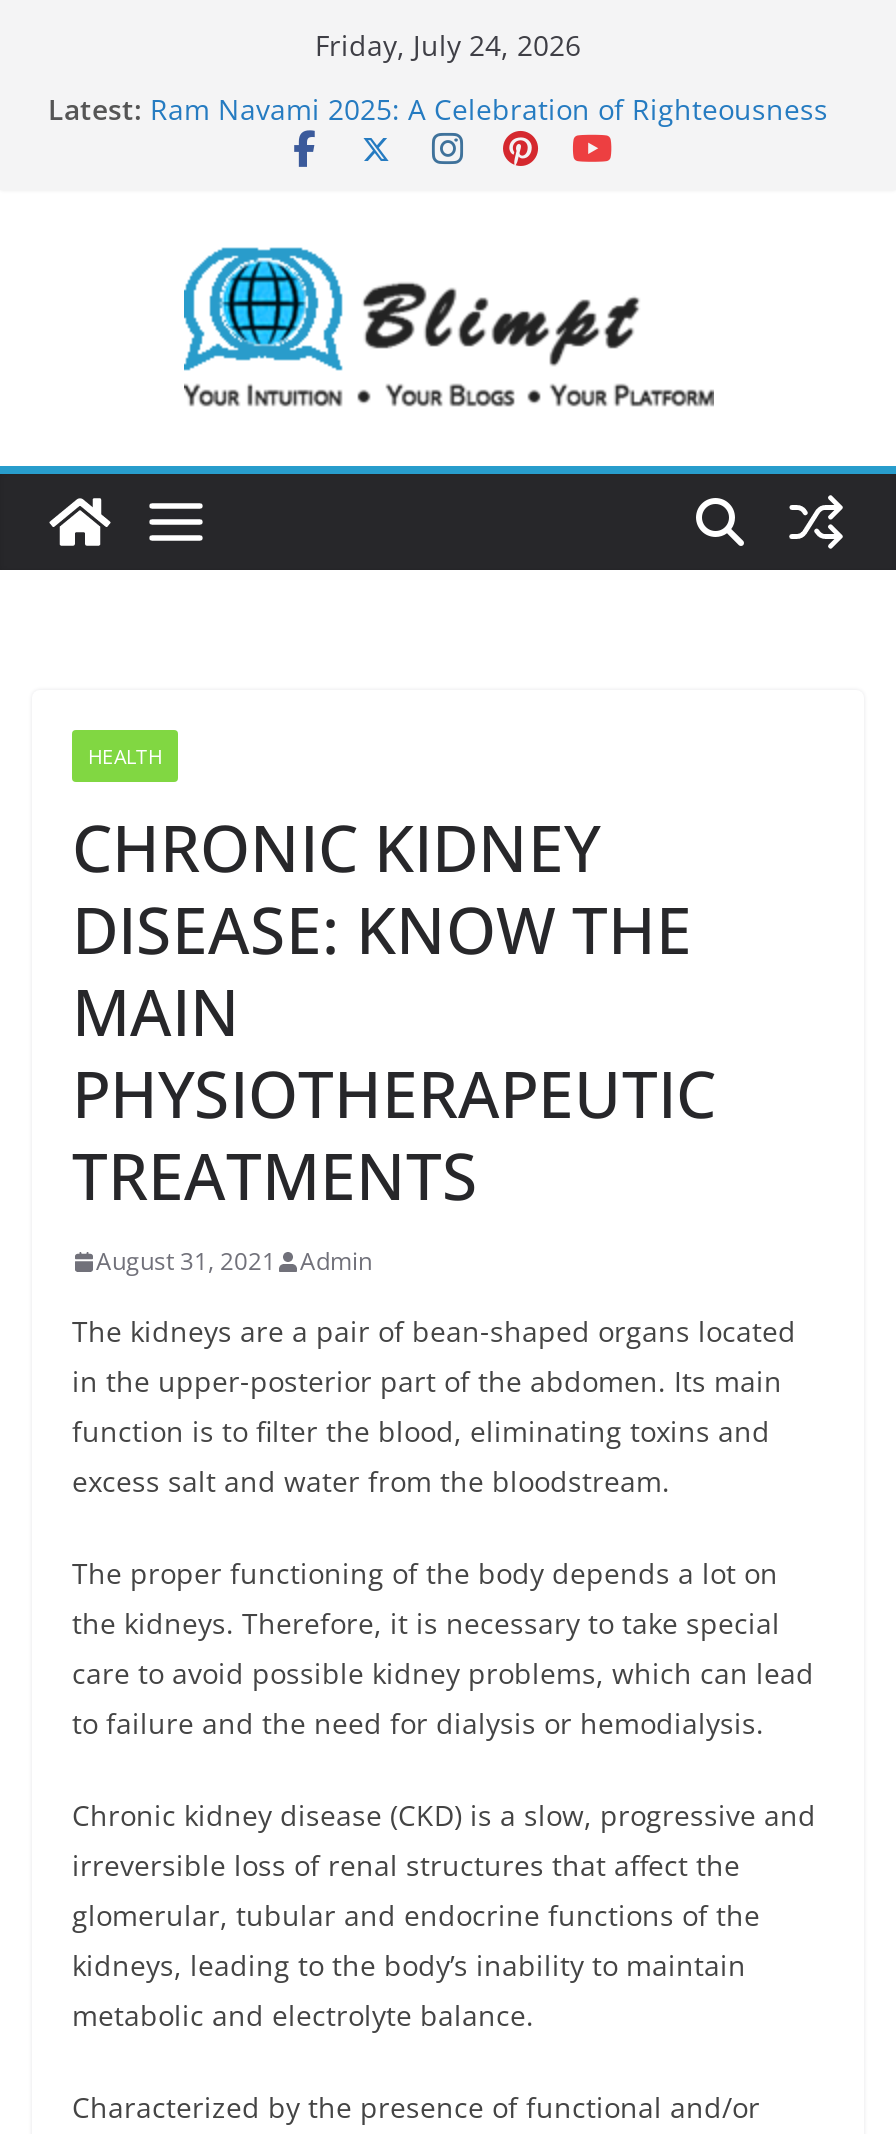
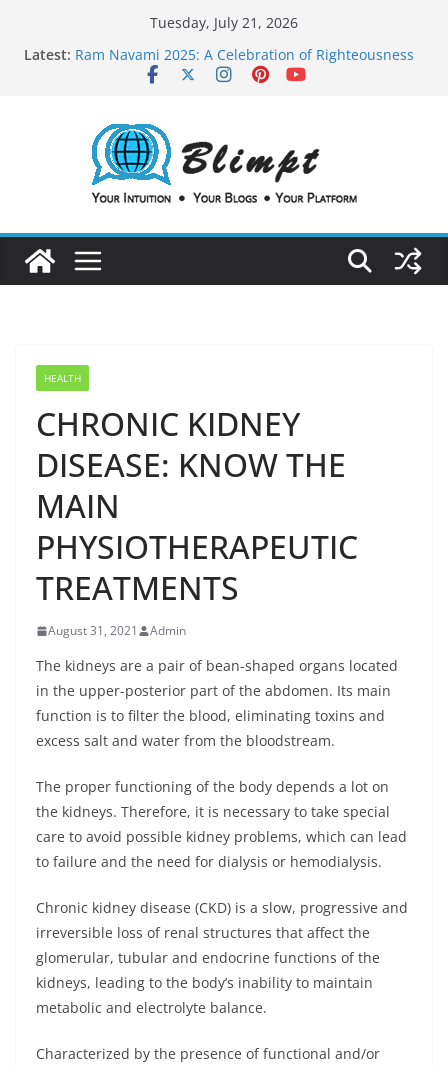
- Friday, July 24, 2026
+ Tuesday, July 21, 2026
